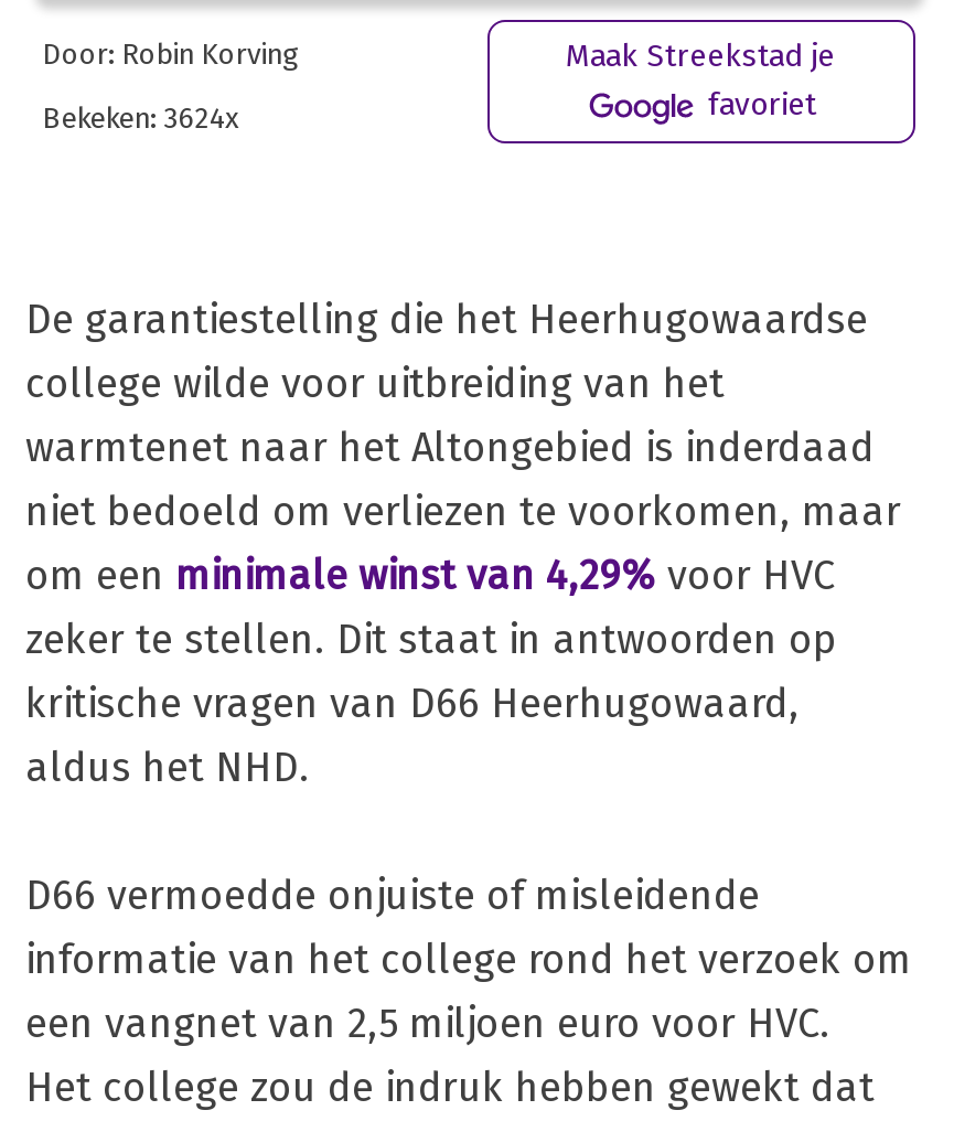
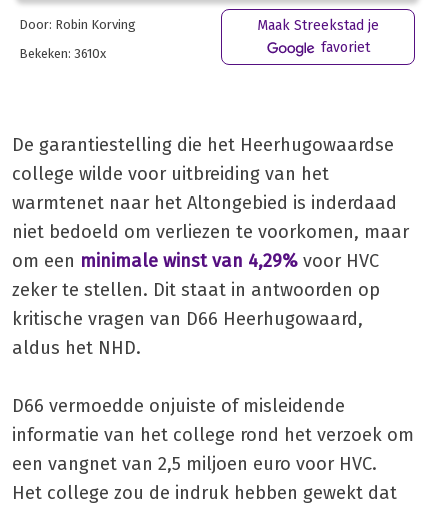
- Bekeken: 3624x
+ Bekeken: 3610x
